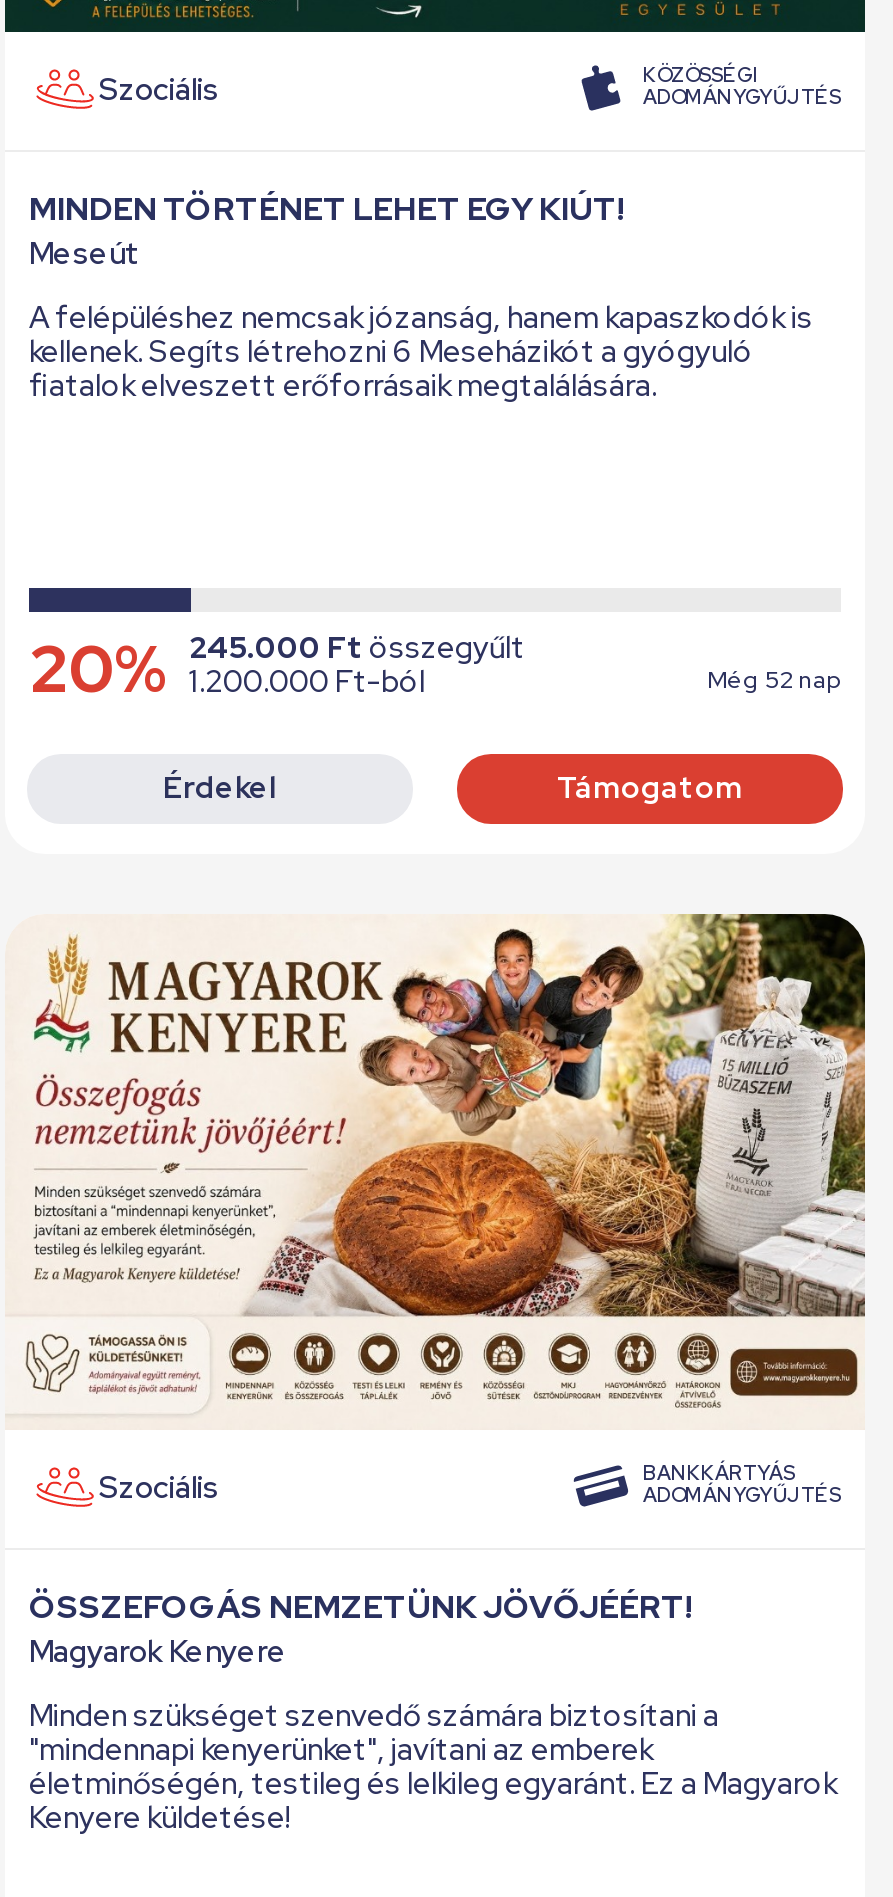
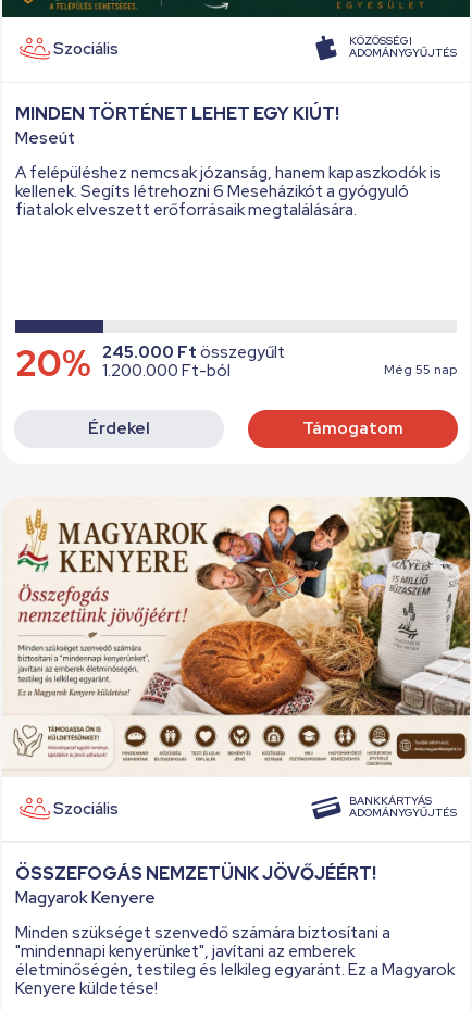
- Még 52 nap
+ Még 55 nap
